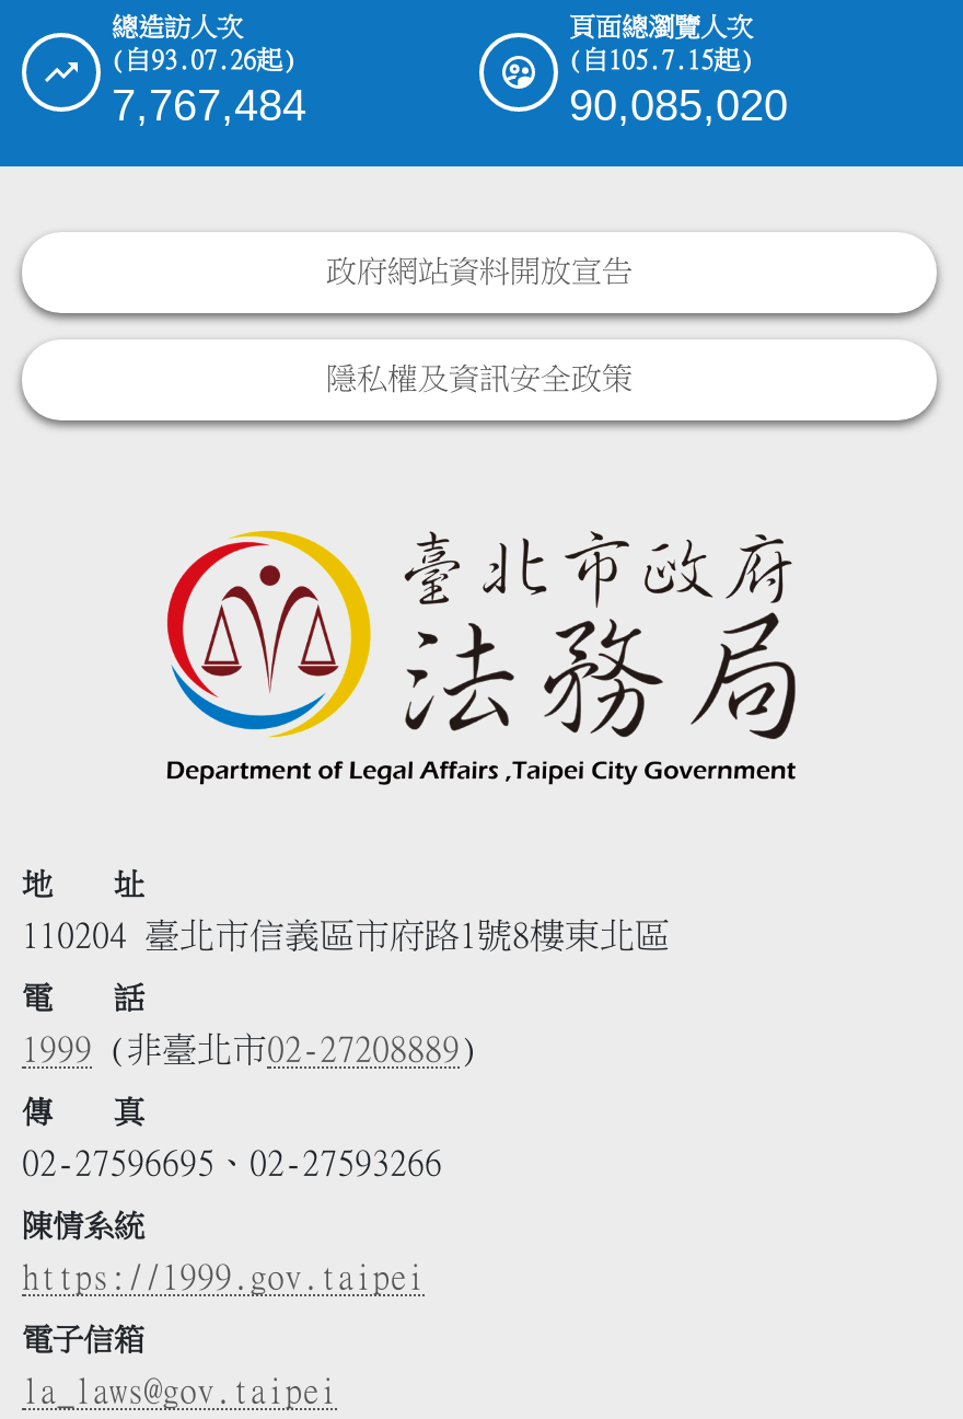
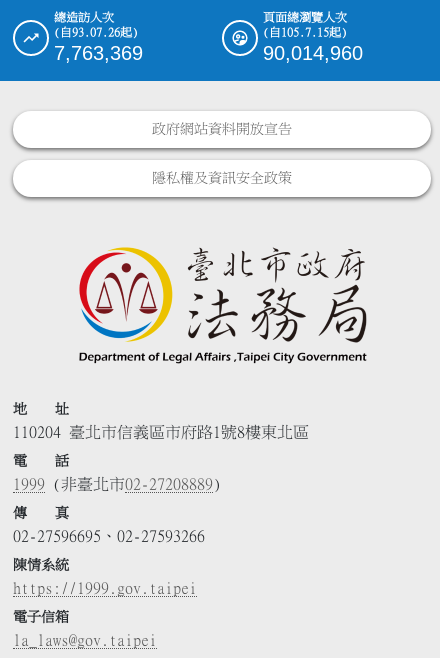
- 7,767,484
+ 7,763,369

- 90,085,020
+ 90,014,960
